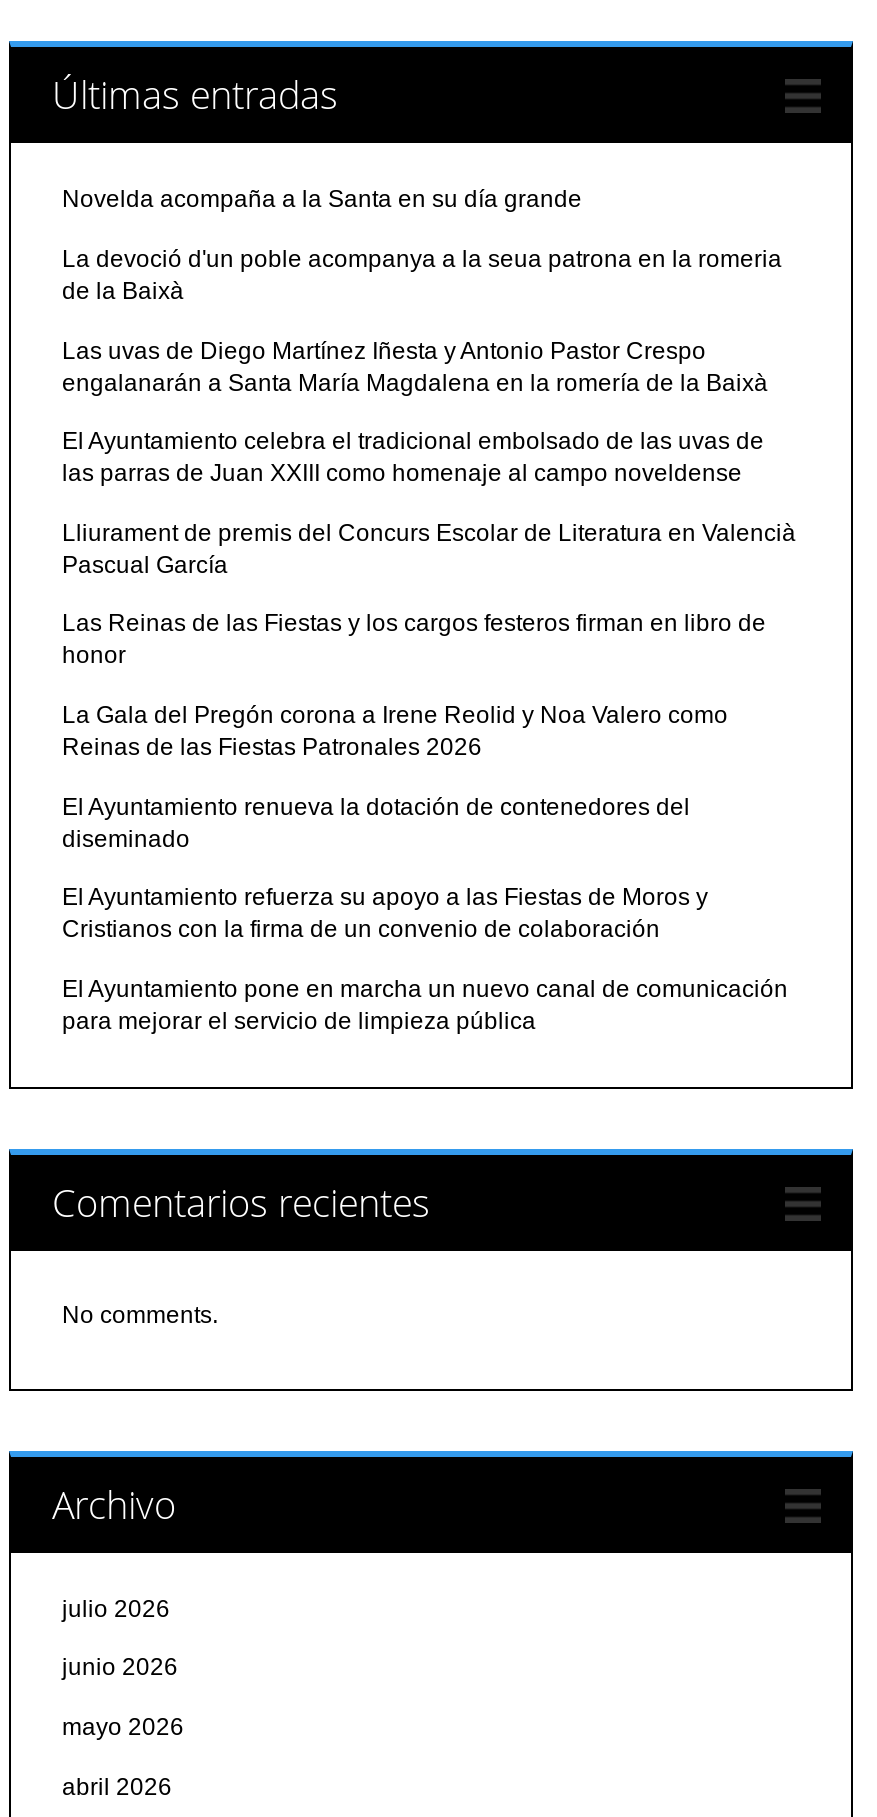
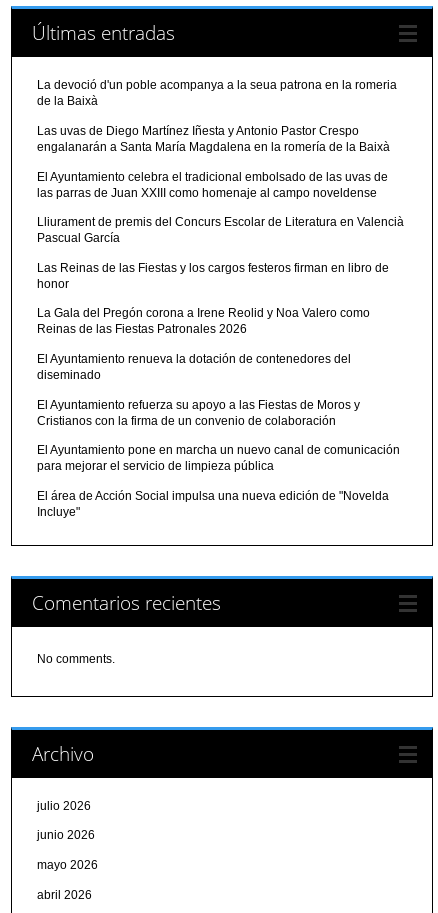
- Novelda acompaña a la Santa en su día grande

moved up: La devoció d'un poble acompanya a la seua patrona en la romeria | de la Baixà | Las uvas de Diego Martínez Iñesta y Antonio Pastor Crespo | ... | El Ayuntamiento pone en marcha un nuevo canal de comunicación | para mejorar el servicio de limpieza pública

+ El área de Acción Social impulsa una nueva edición de "Novelda
+ Incluye"
